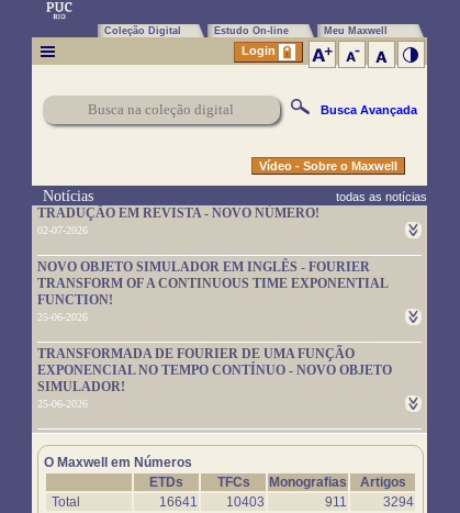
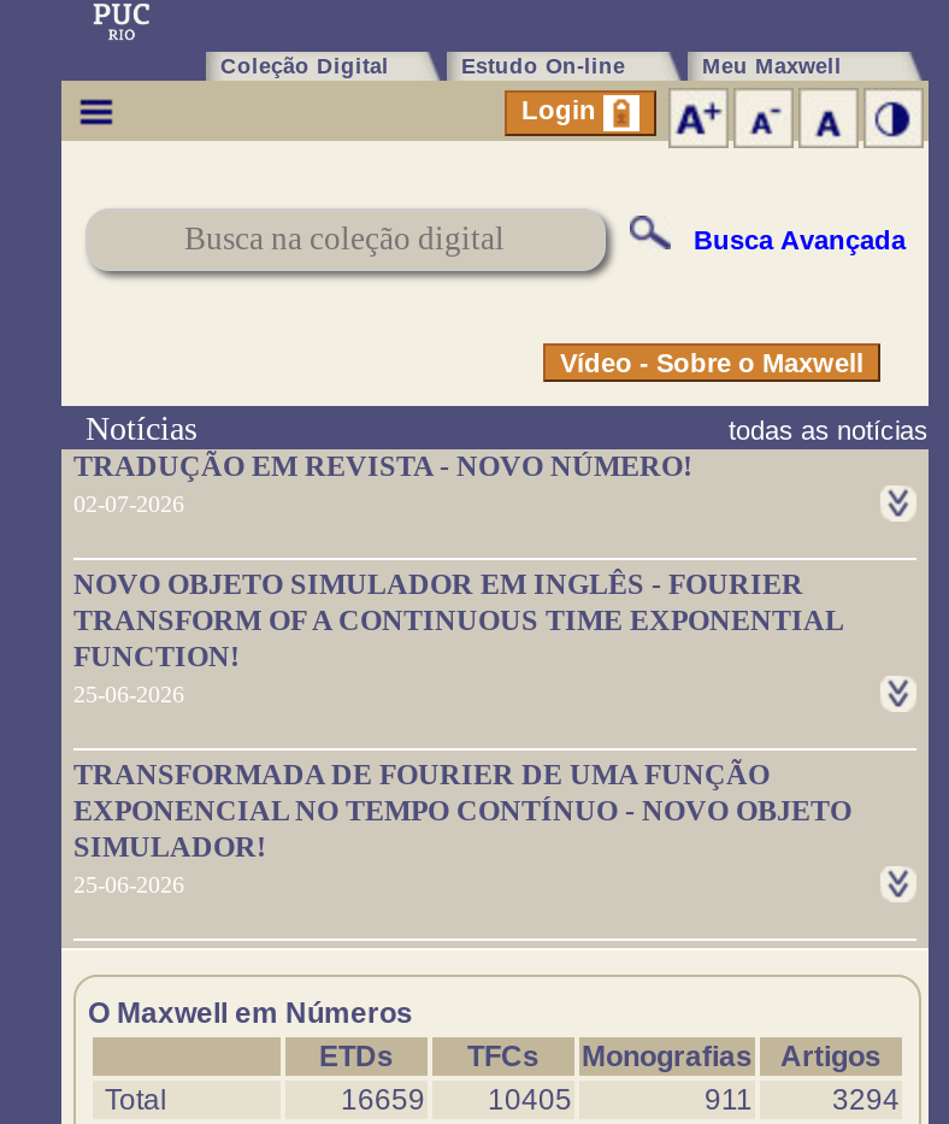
- 16641
+ 16659

- 10403
+ 10405
